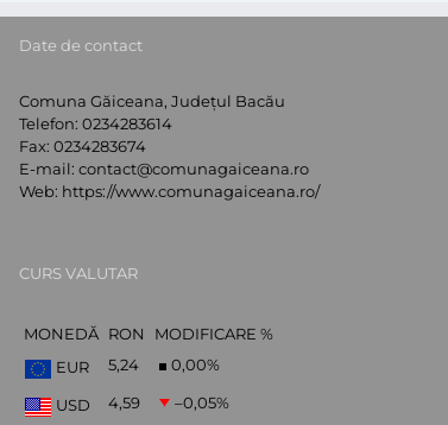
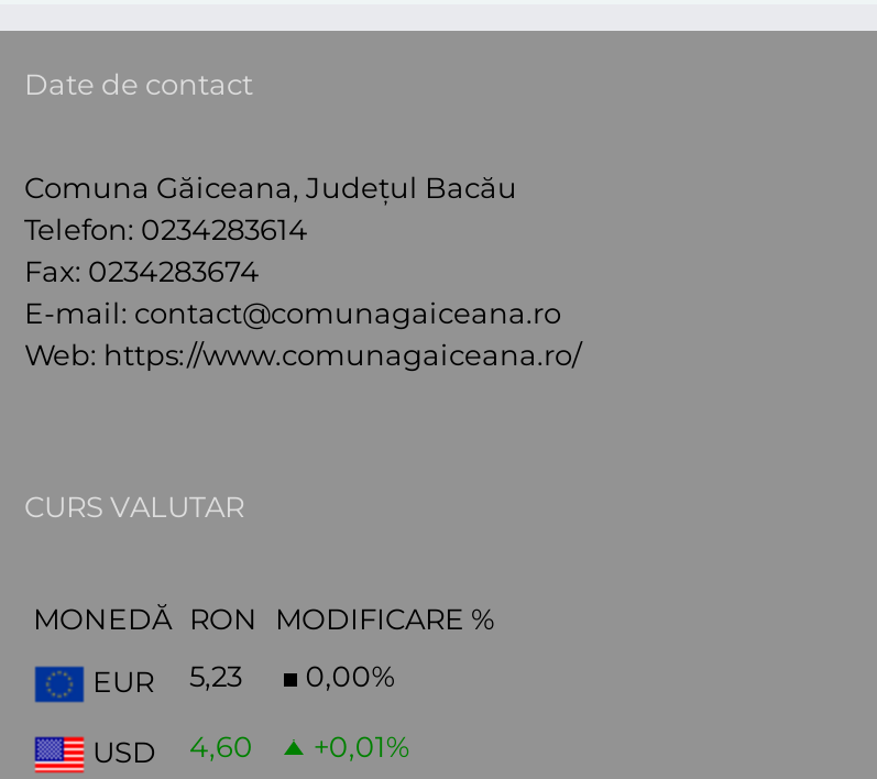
- EUR 5,24 0,00%
+ EUR 5,23 0,00%

- 4,59
+ 4,60

- –0,05%
+ +0,01%
